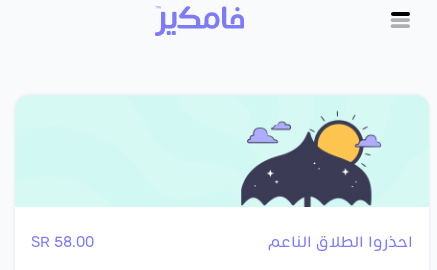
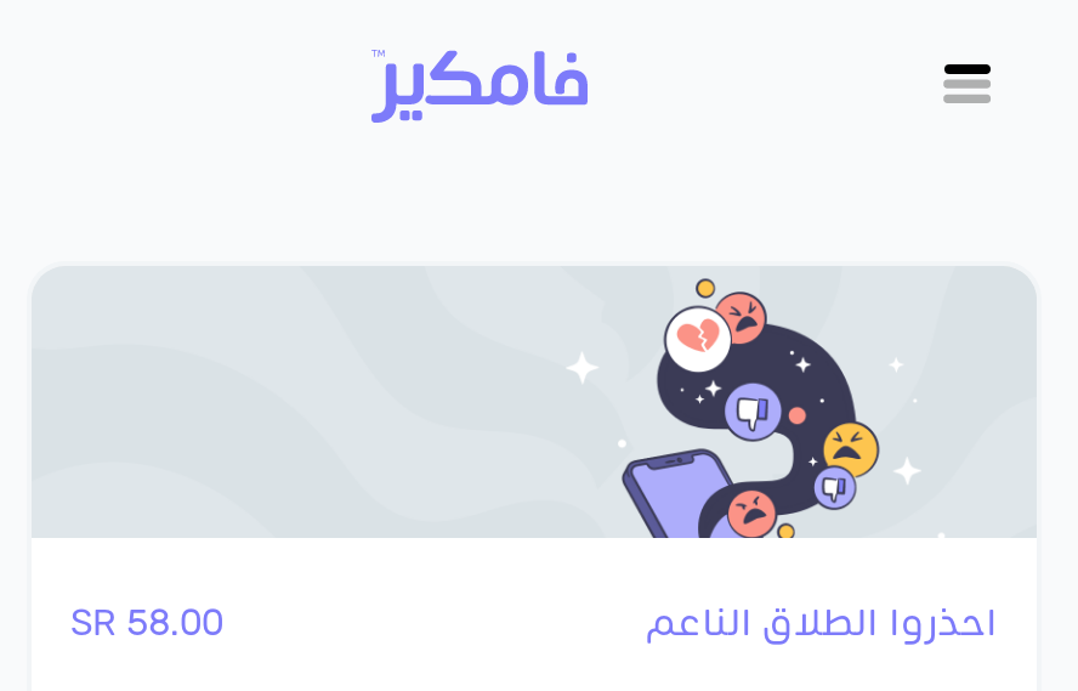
- [image]
+ [image]
